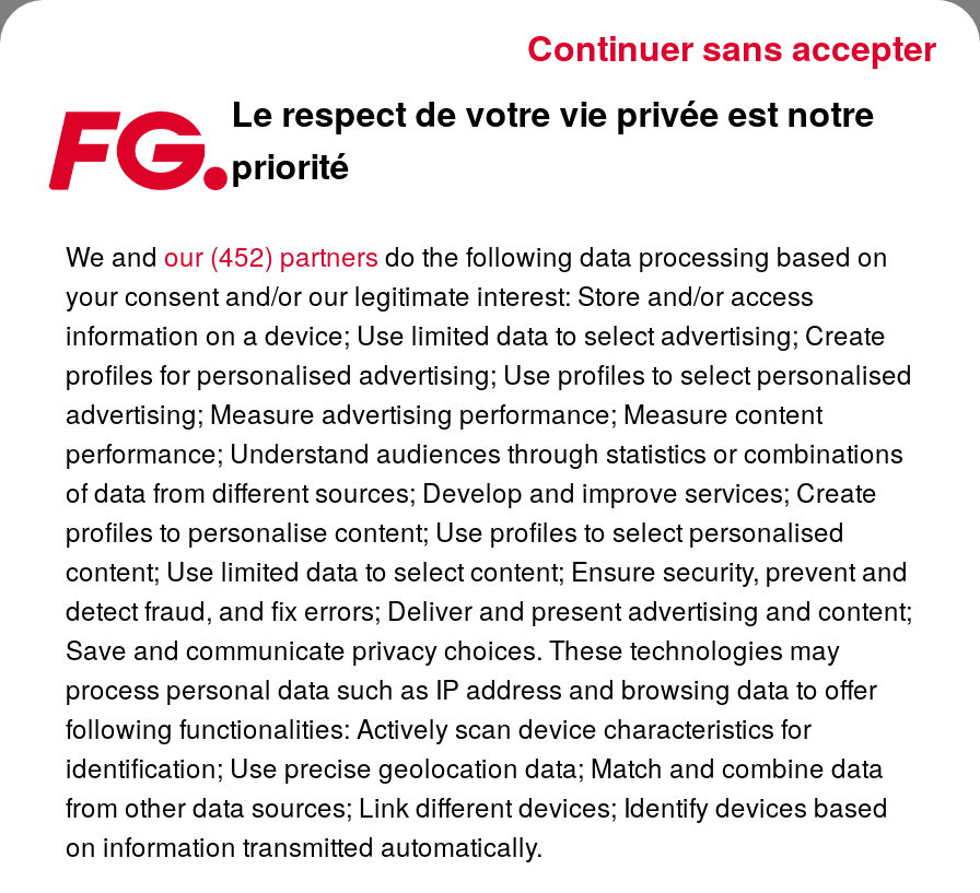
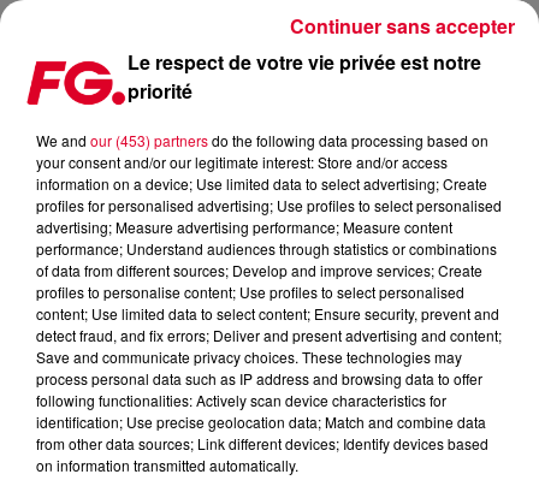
- We and our (452) partners do the following data processing based on
+ We and our (453) partners do the following data processing based on
